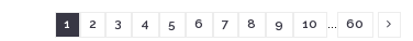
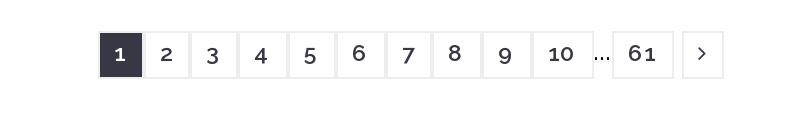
- 60
+ 61
